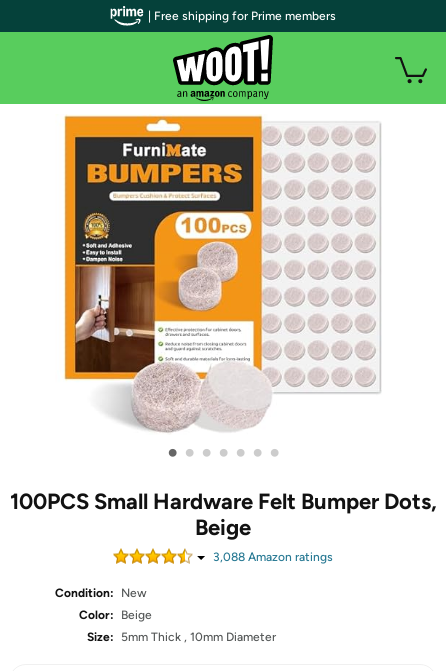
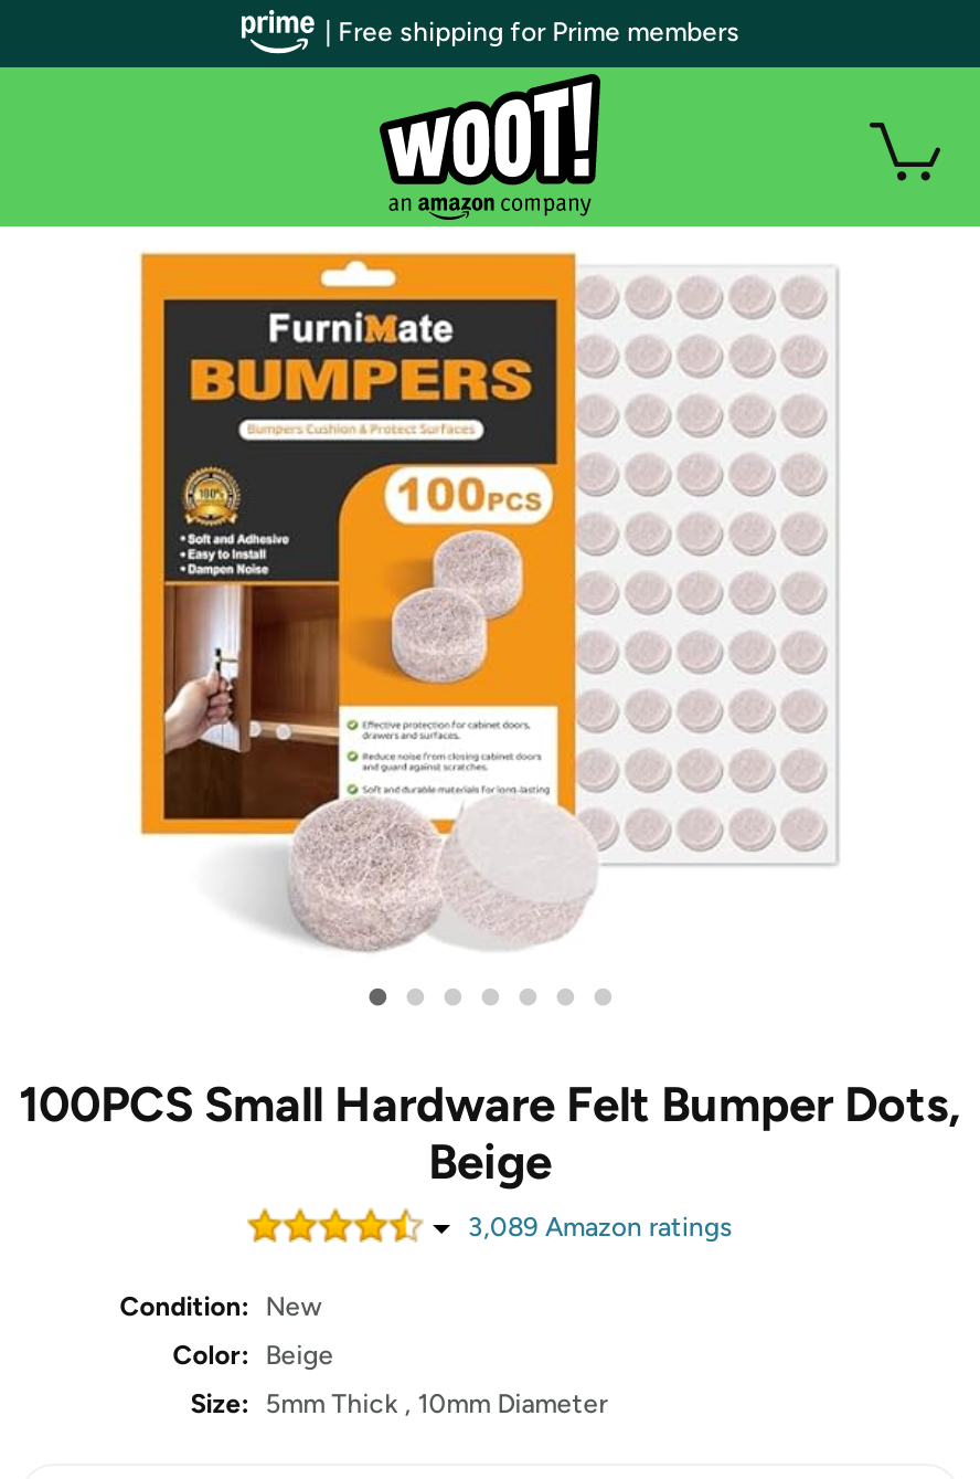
- 3,088 Amazon ratings
+ 3,089 Amazon ratings
